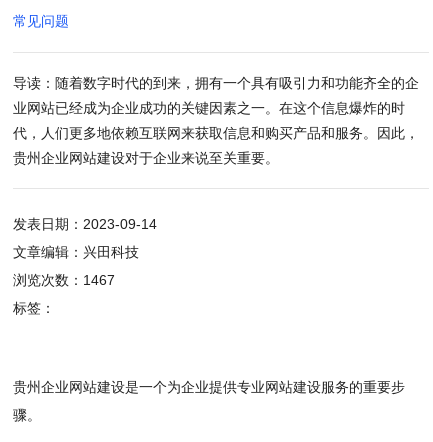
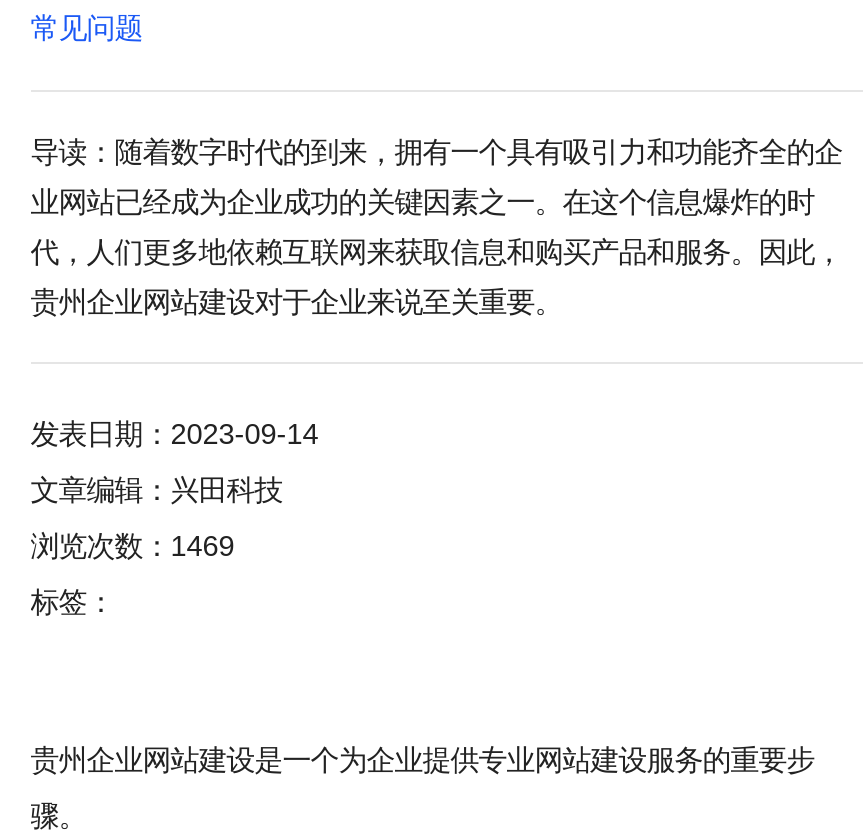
- 浏览次数：1467
+ 浏览次数：1469
